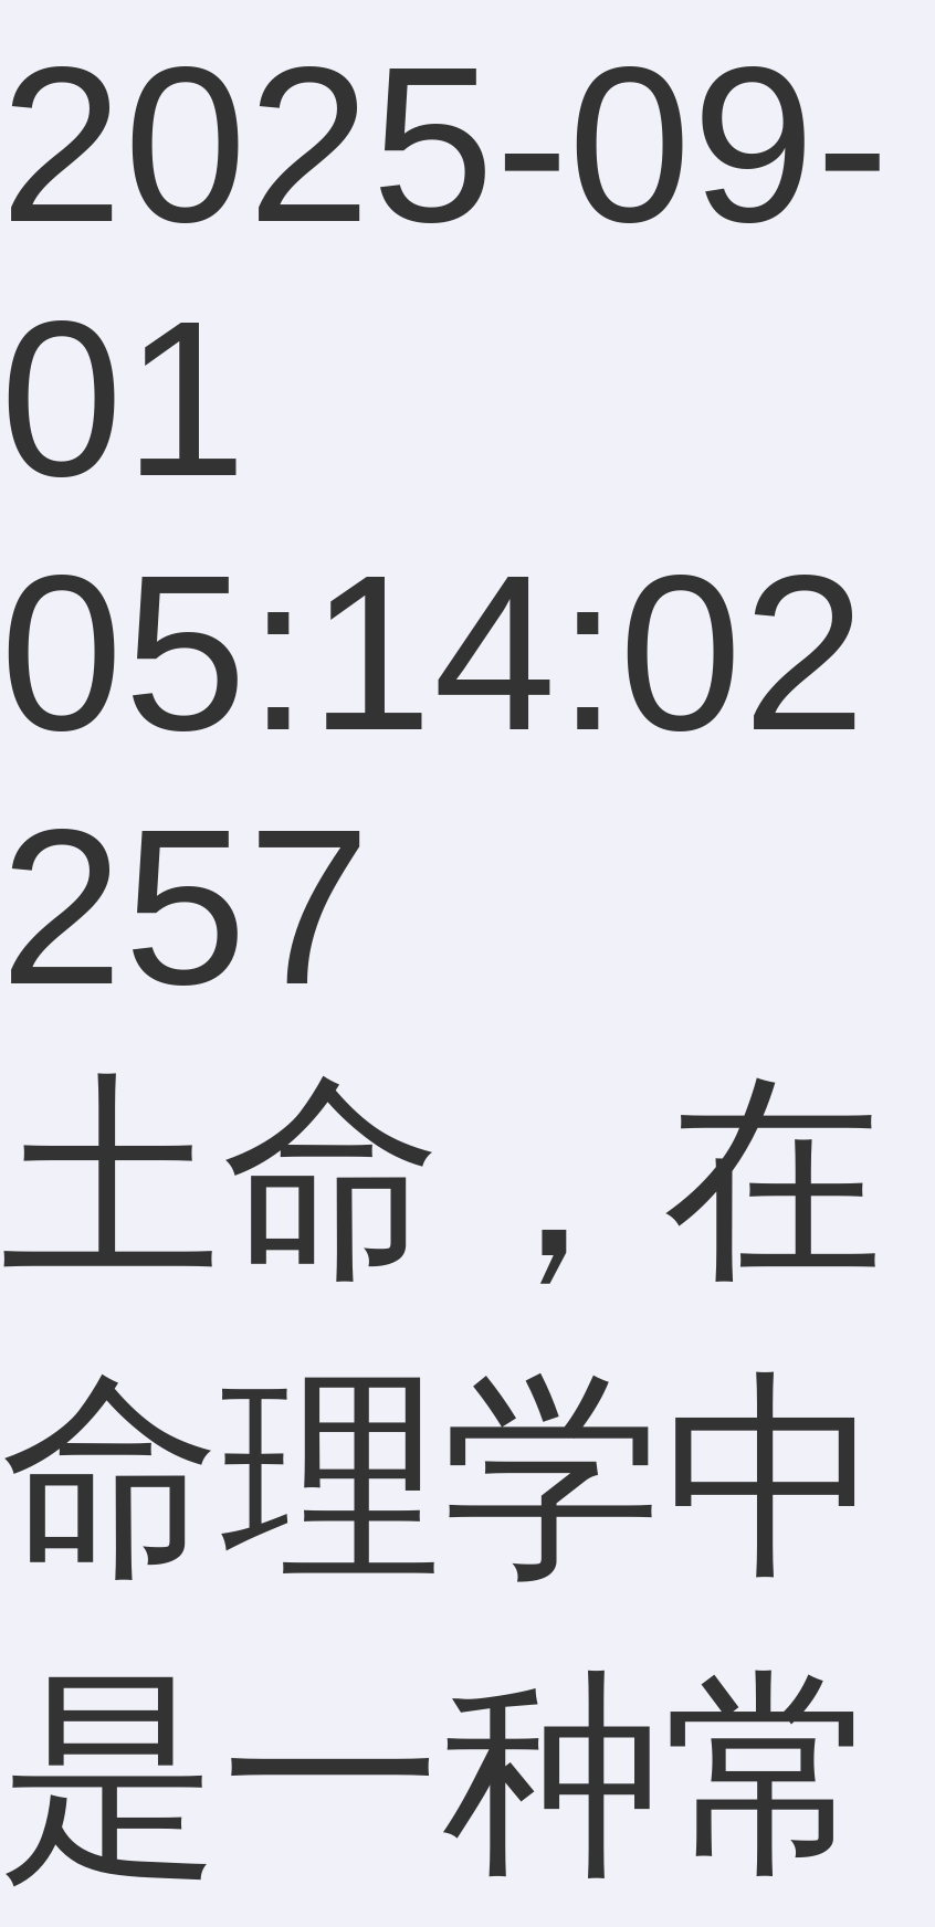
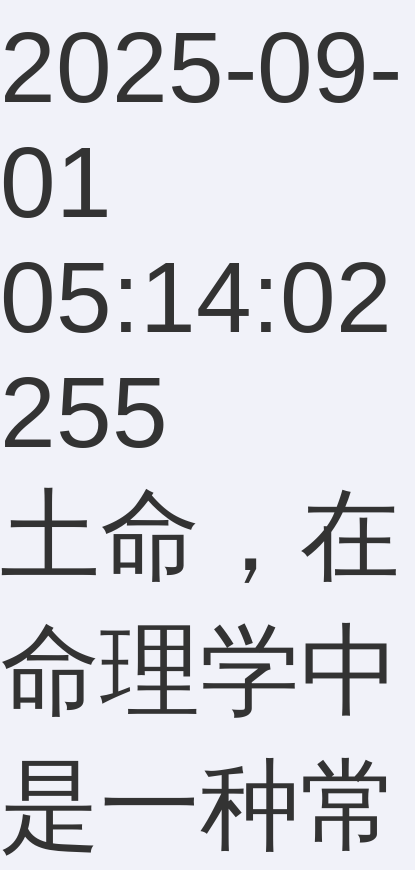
- 257
+ 255
